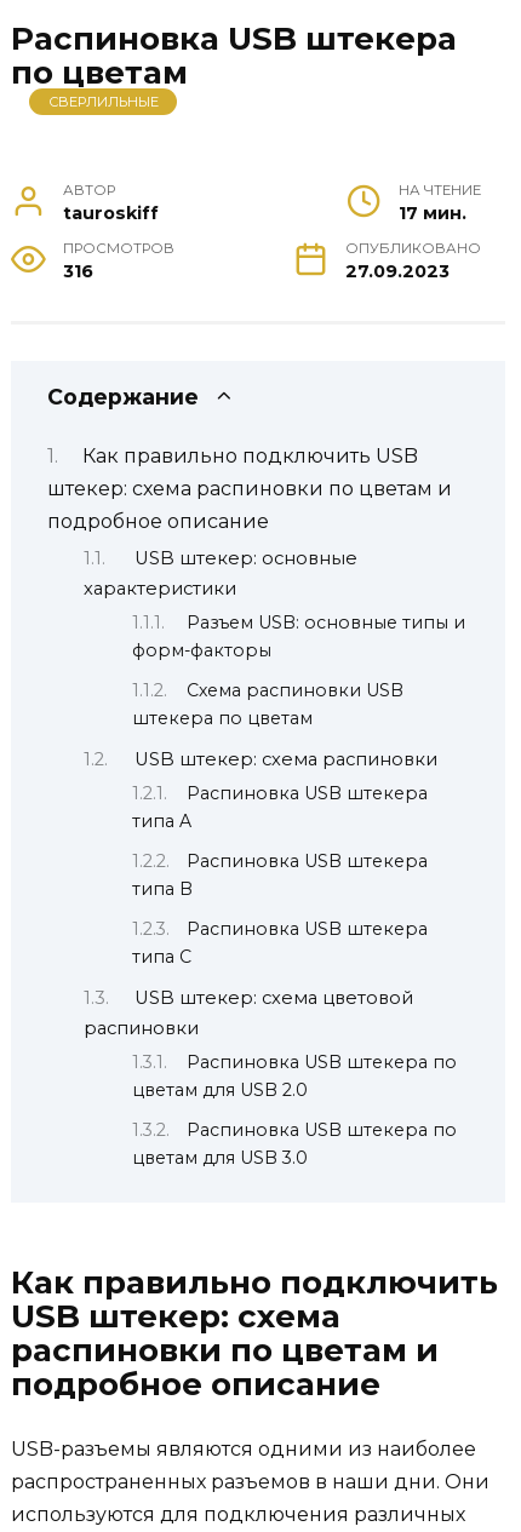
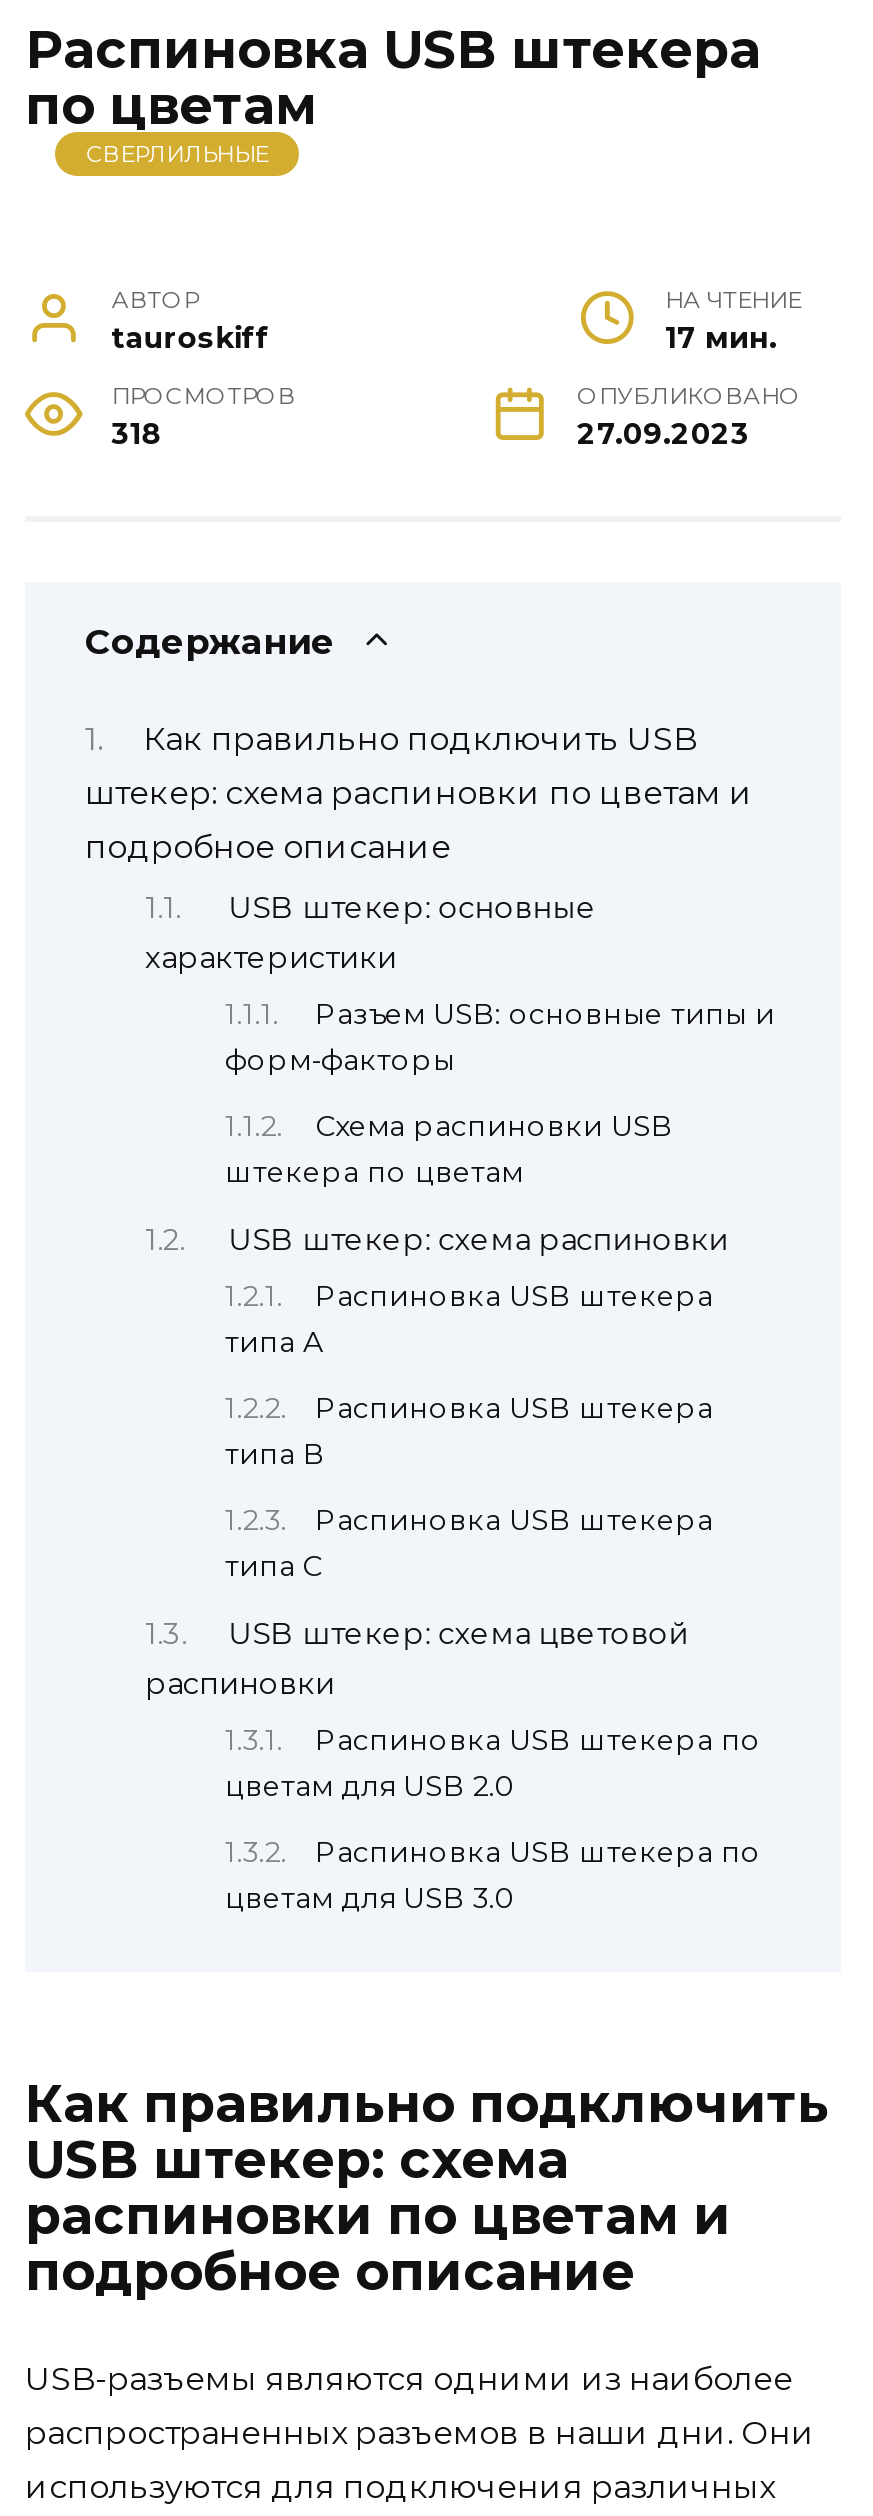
- 316
+ 318
